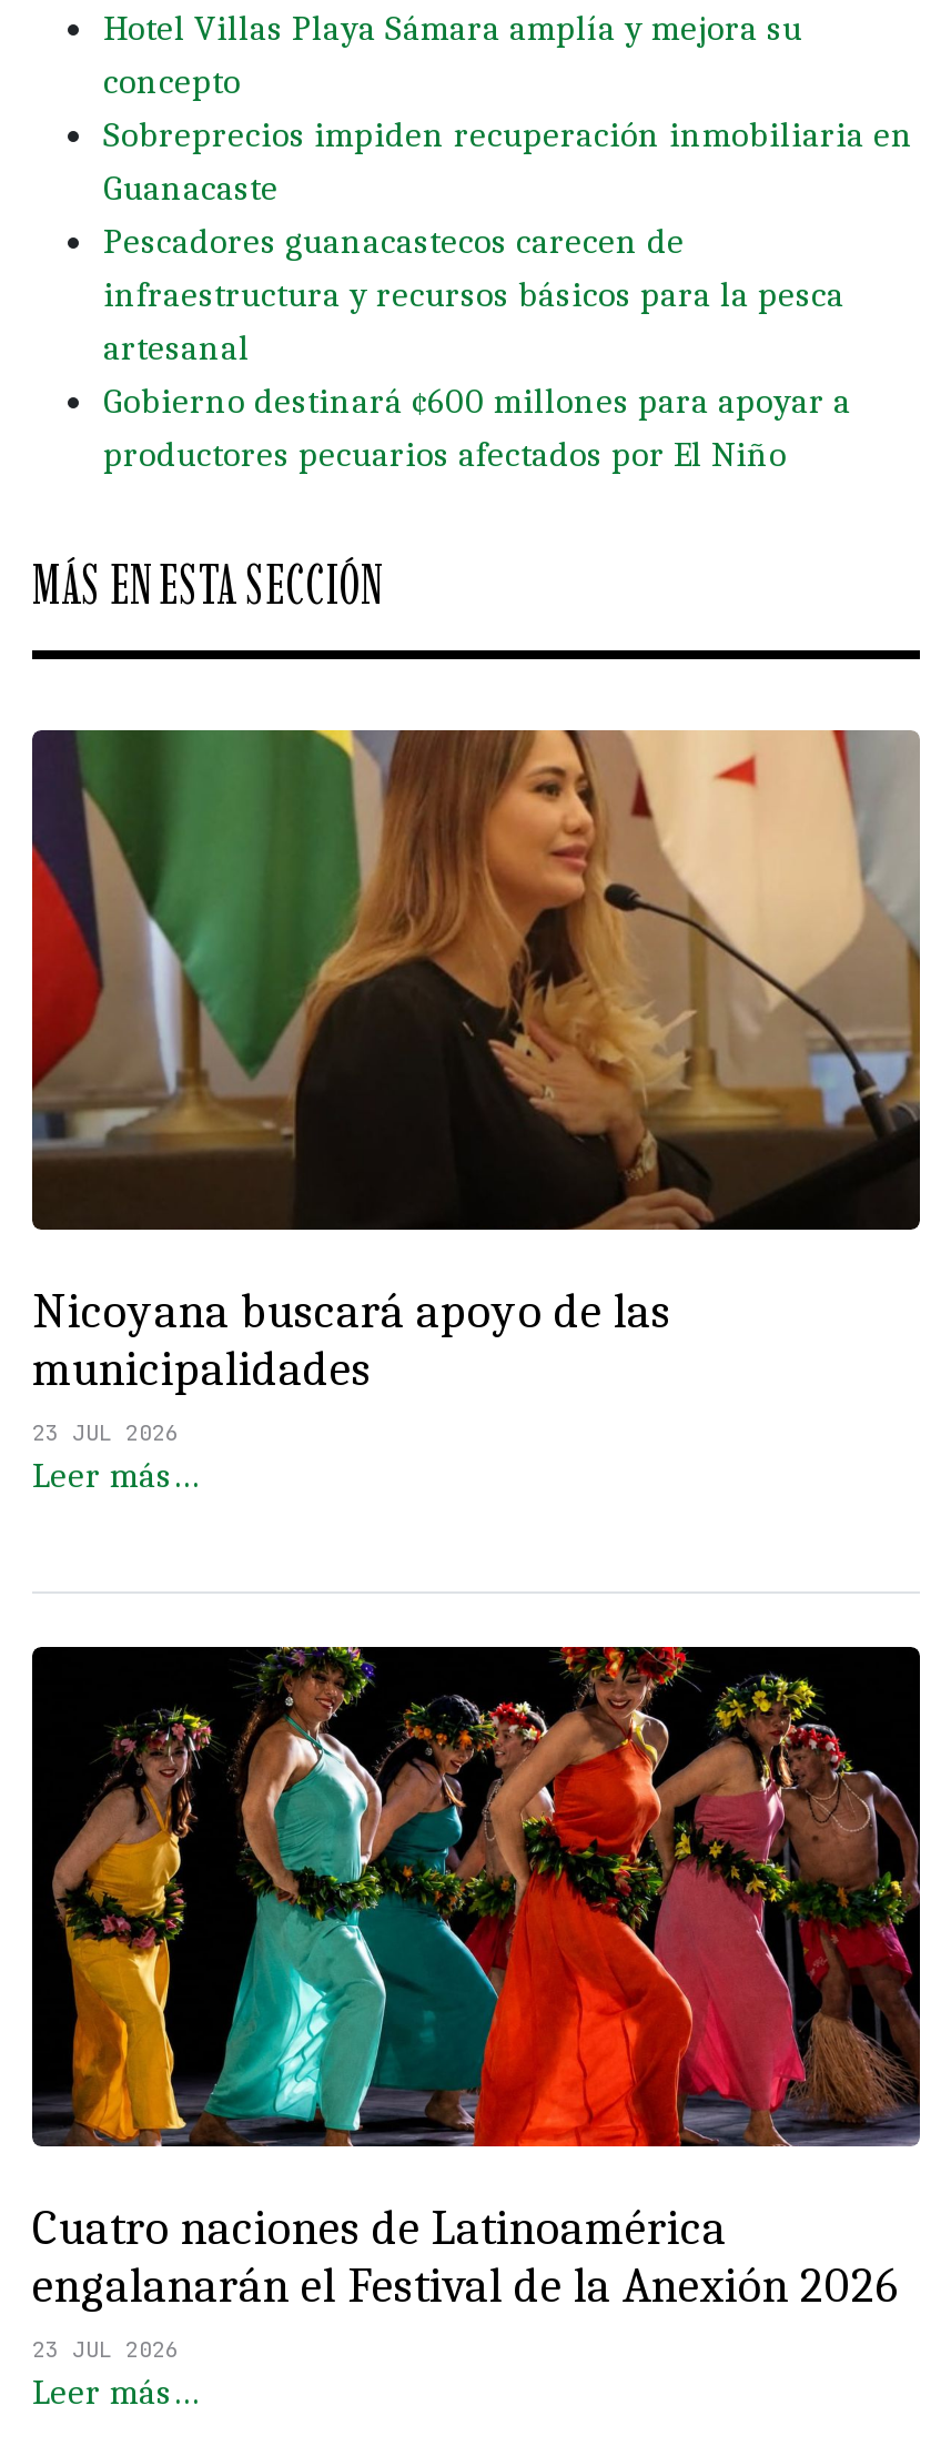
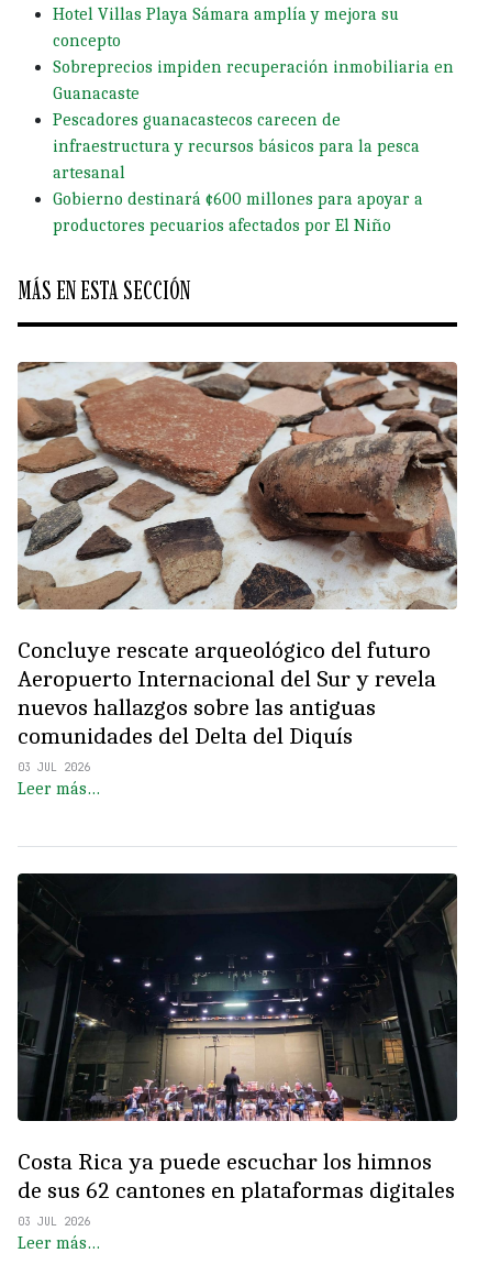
- [image]
- Nicoyana buscará apoyo de las
- municipalidades
- 23 JUL 2026
+ [image]
+ Concluye rescate arqueológico del futuro
+ Aeropuerto Internacional del Sur y revela
+ nuevos hallazgos sobre las antiguas
+ comunidades del Delta del Diquís
+ 03 JUL 2026

- [image]
- Cuatro naciones de Latinoamérica
- engalanarán el Festival de la Anexión 2026
- 23 JUL 2026
+ [image]
+ Costa Rica ya puede escuchar los himnos
+ de sus 62 cantones en plataformas digitales
+ 03 JUL 2026
